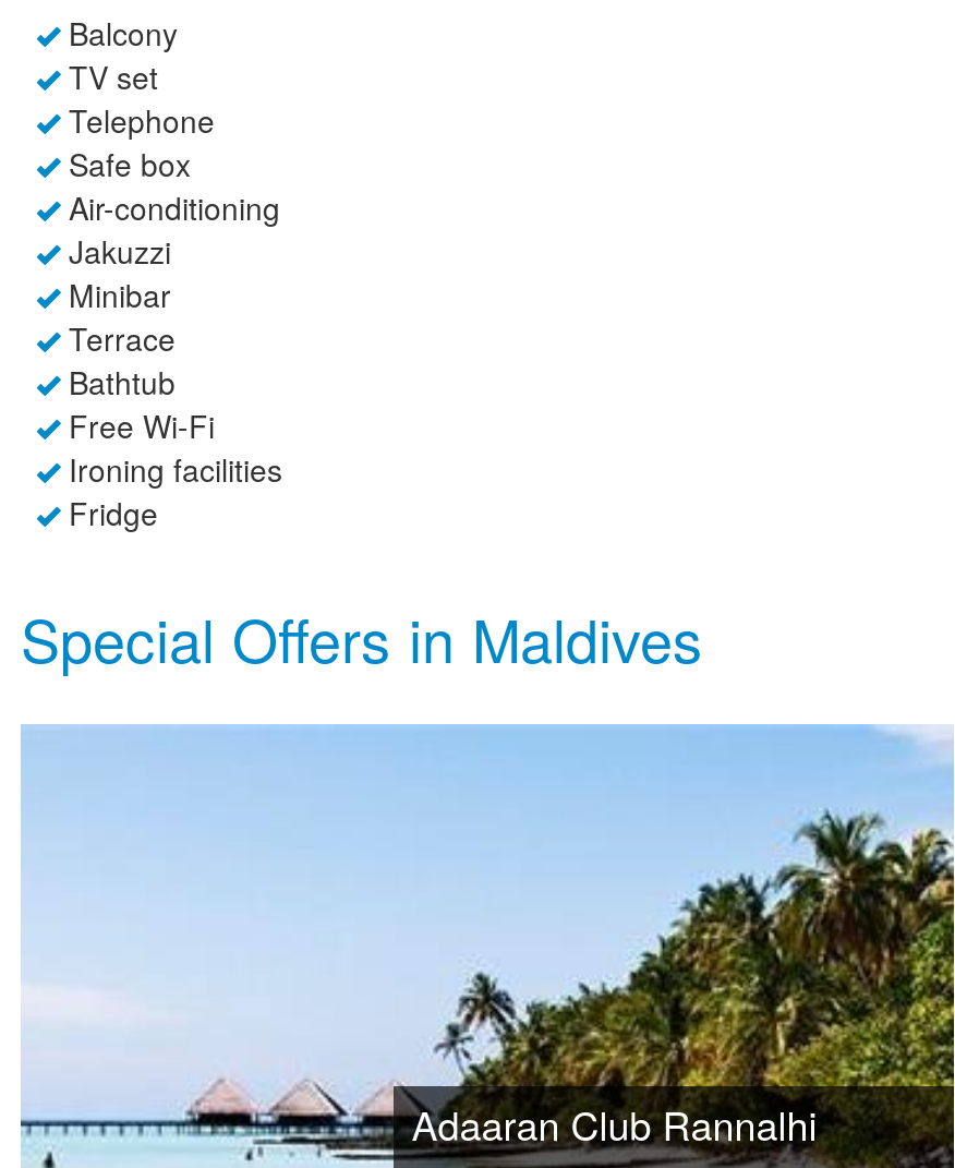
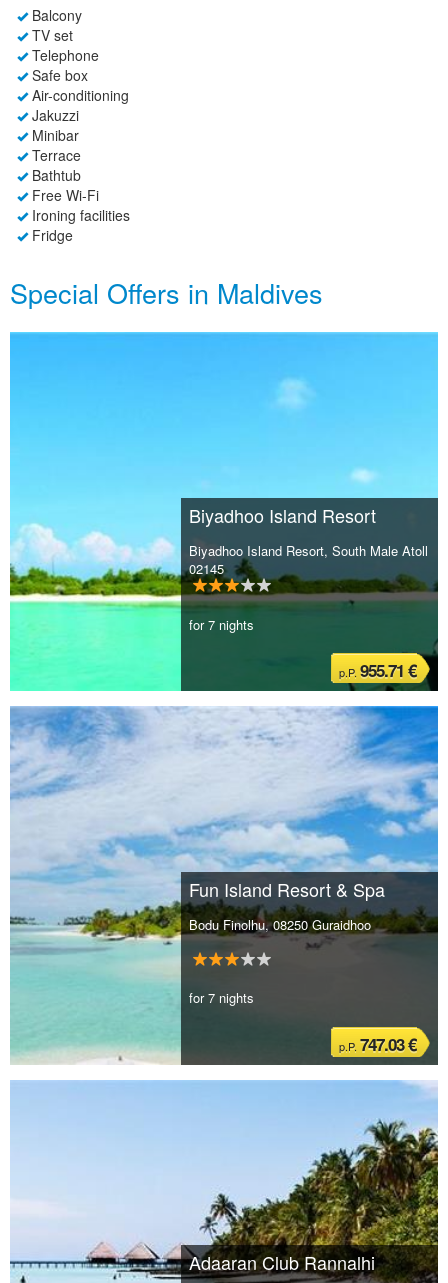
+ [image]
+ Biyadhoo Island Resort
+ Biyadhoo Island Resort, South Male Atoll
+ 02145
+ for 7 nights
+ p.P.955.71 €

+ [image]
+ Fun Island Resort & Spa
+ Bodu Finolhu, 08250 Guraidhoo

+ for 7 nights
+ p.P. 747.03 €
